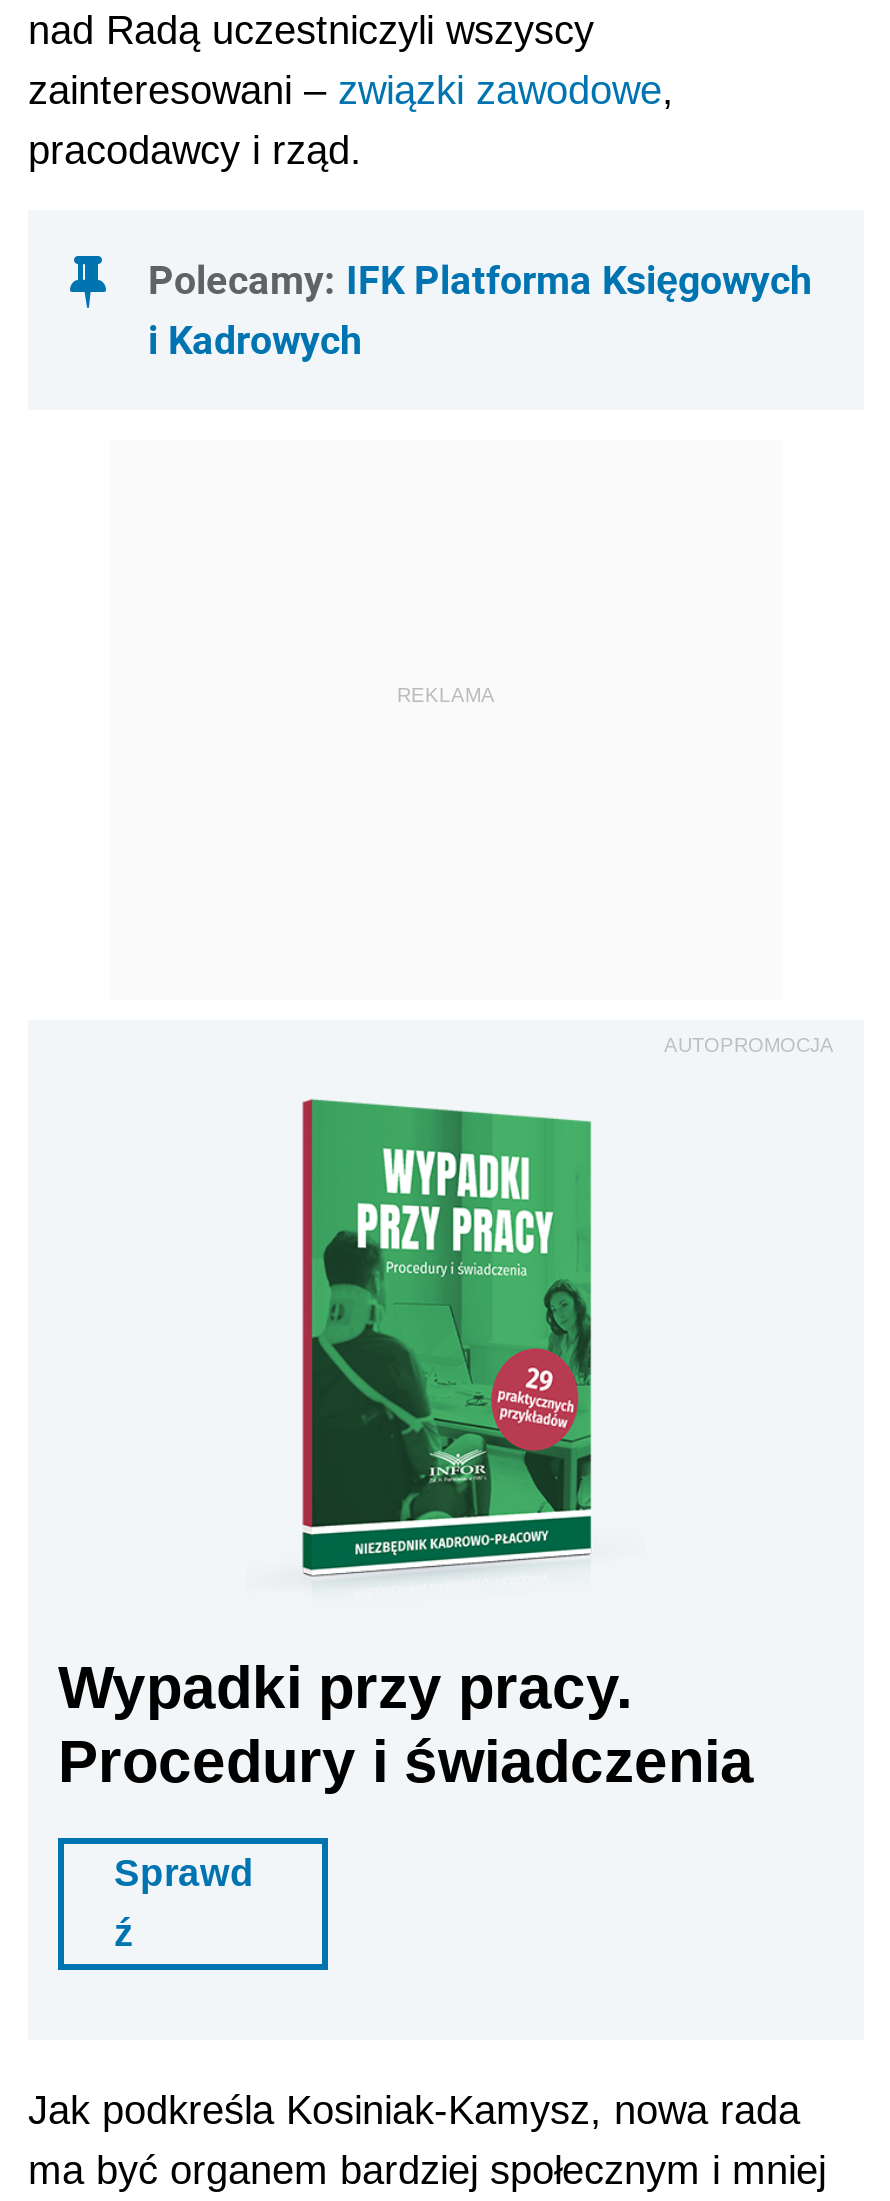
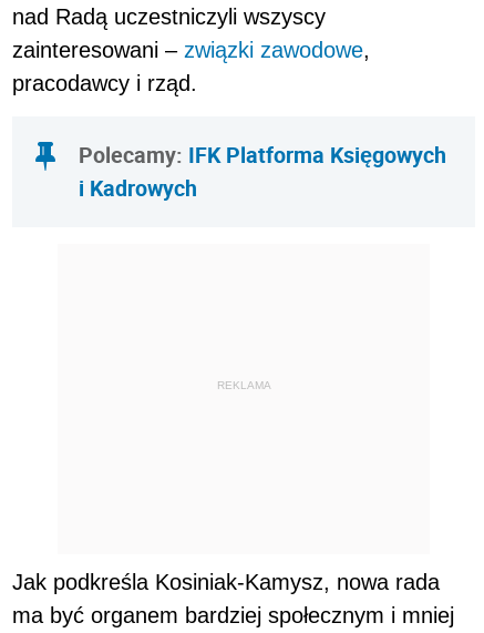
- AUTOPROMOCJA

- [image]
- Wypadki przy pracy.
- Procedury i świadczenia
- Sprawd
- ź
